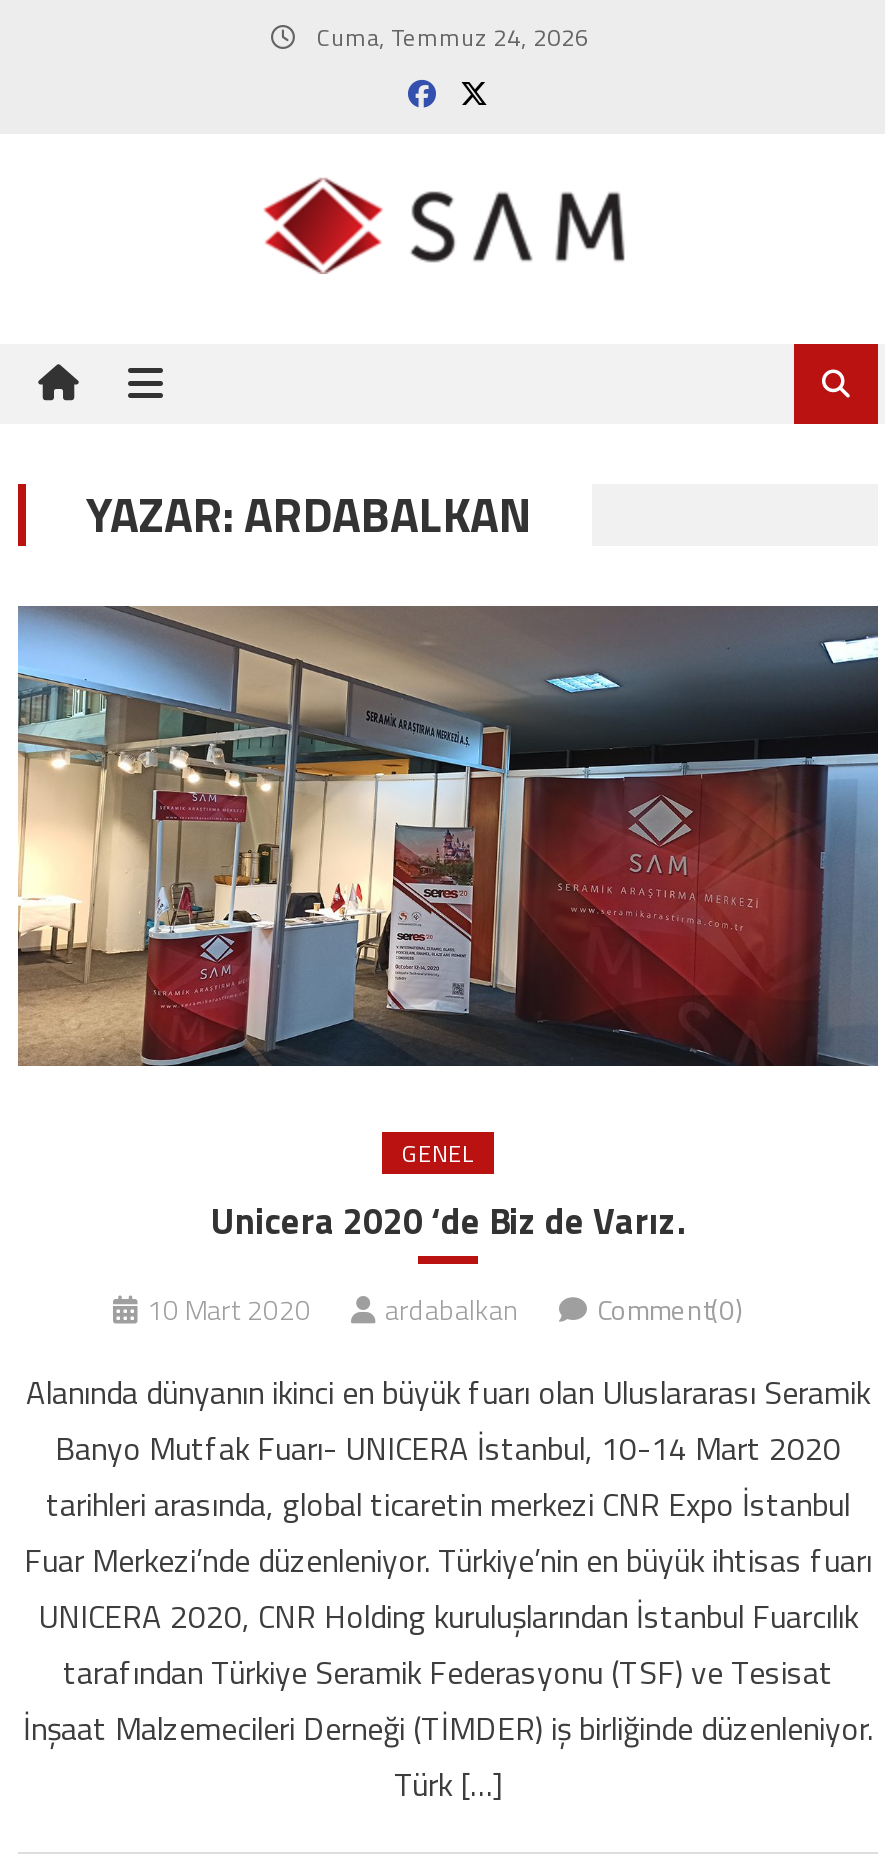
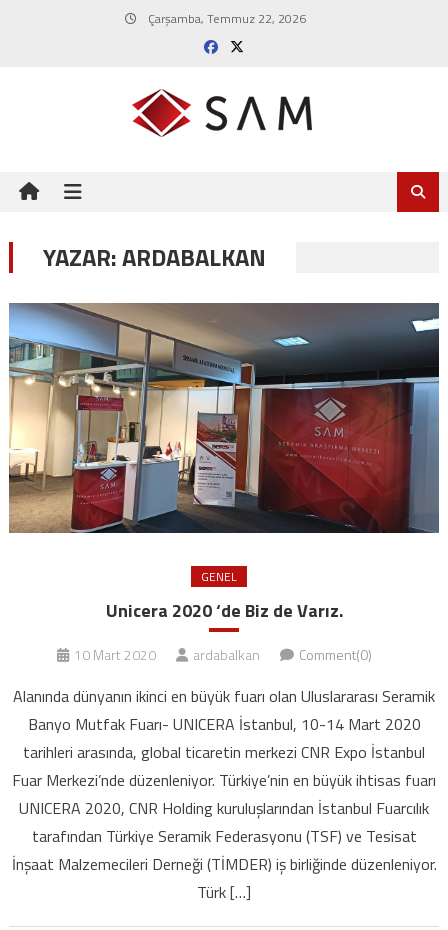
- Cuma, Temmuz 24, 2026
+ Çarşamba, Temmuz 22, 2026
